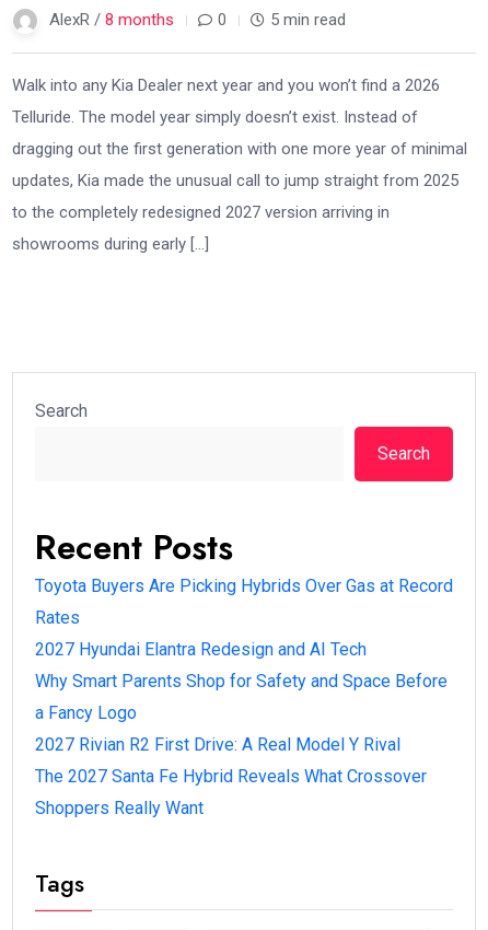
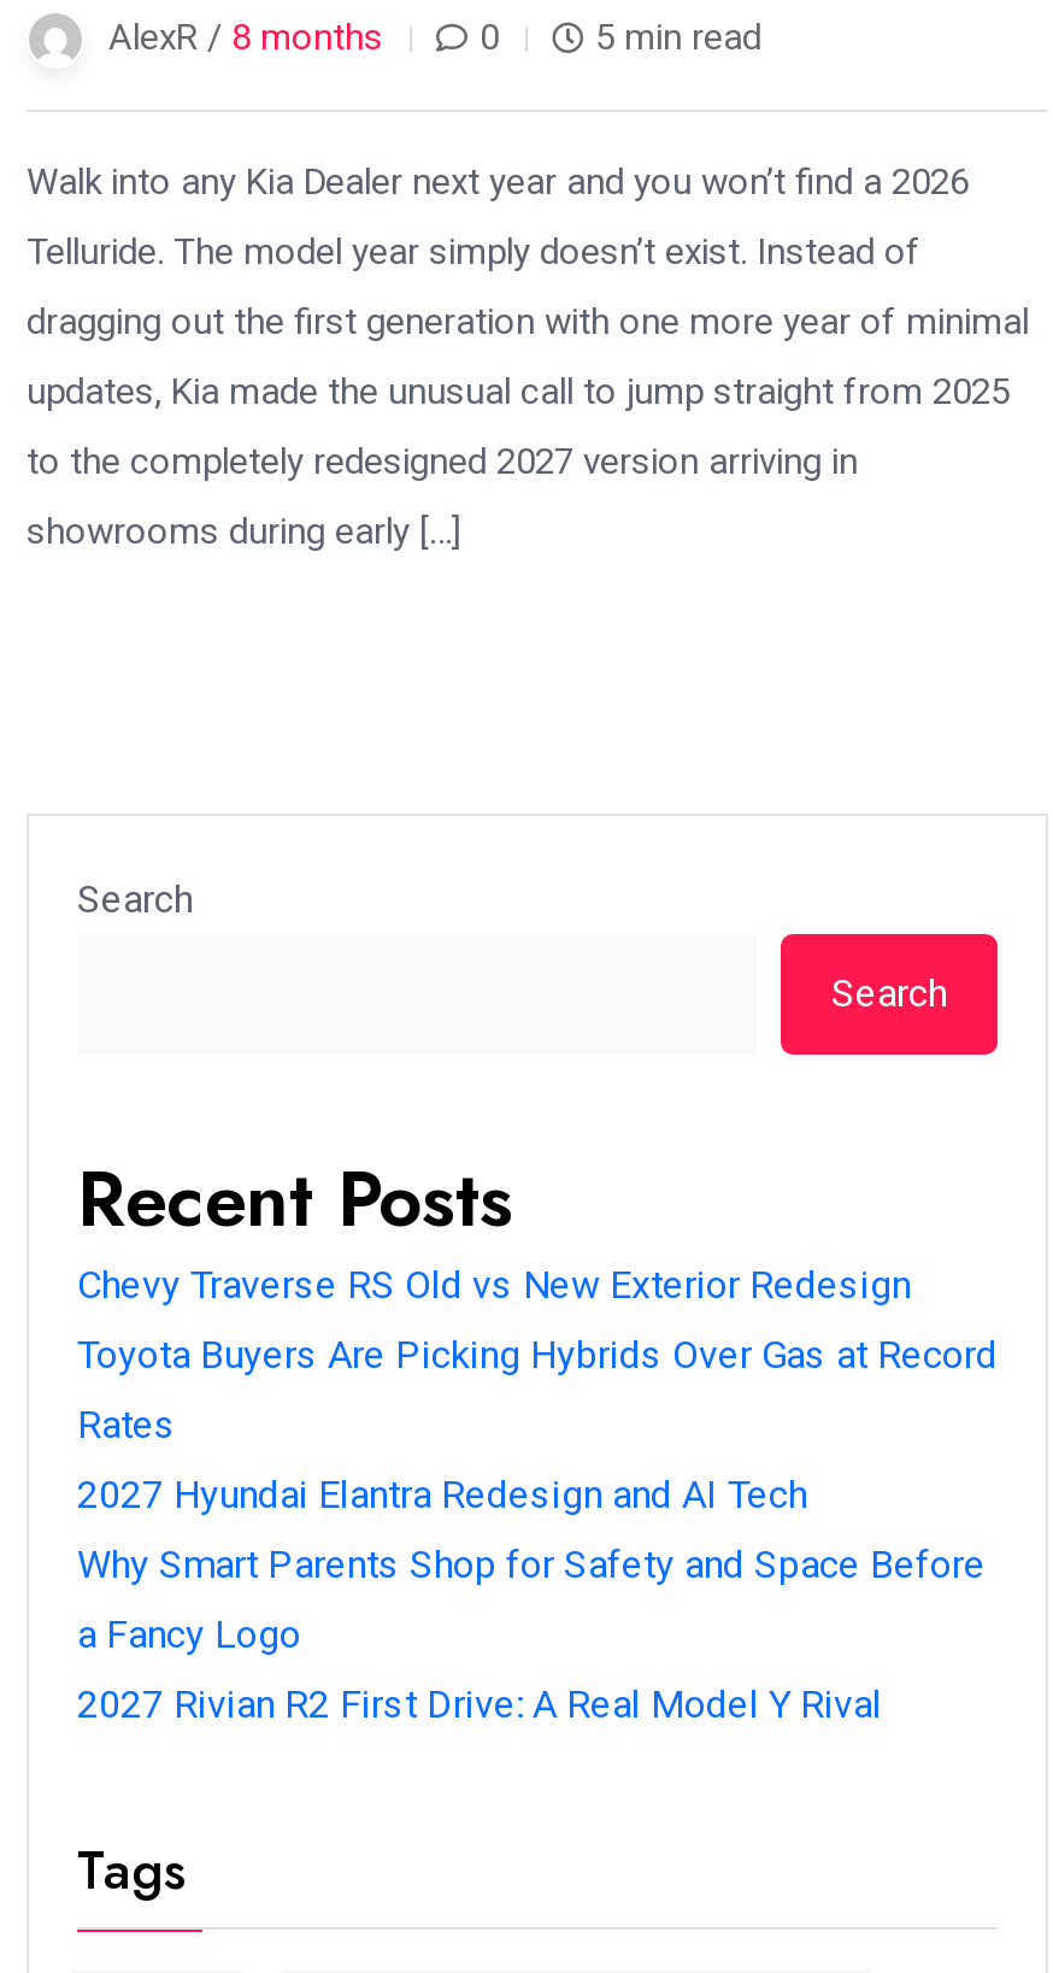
+ Chevy Traverse RS Old vs New Exterior Redesign

moved down: Toyota Buyers Are Picking Hybrids Over Gas at Record | Rates | 2027 Hyundai Elantra Redesign and AI Tech | Why Smart Parents Shop for Safety and Space Before | a Fancy Logo | 2027 Rivian R2 First Drive: A Real Model Y Rival

- The 2027 Santa Fe Hybrid Reveals What Crossover
- Shoppers Really Want
